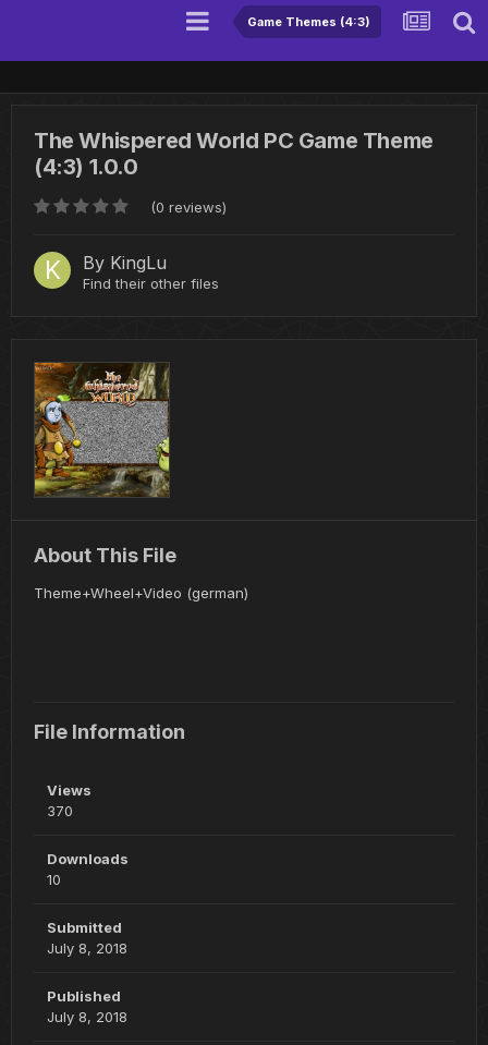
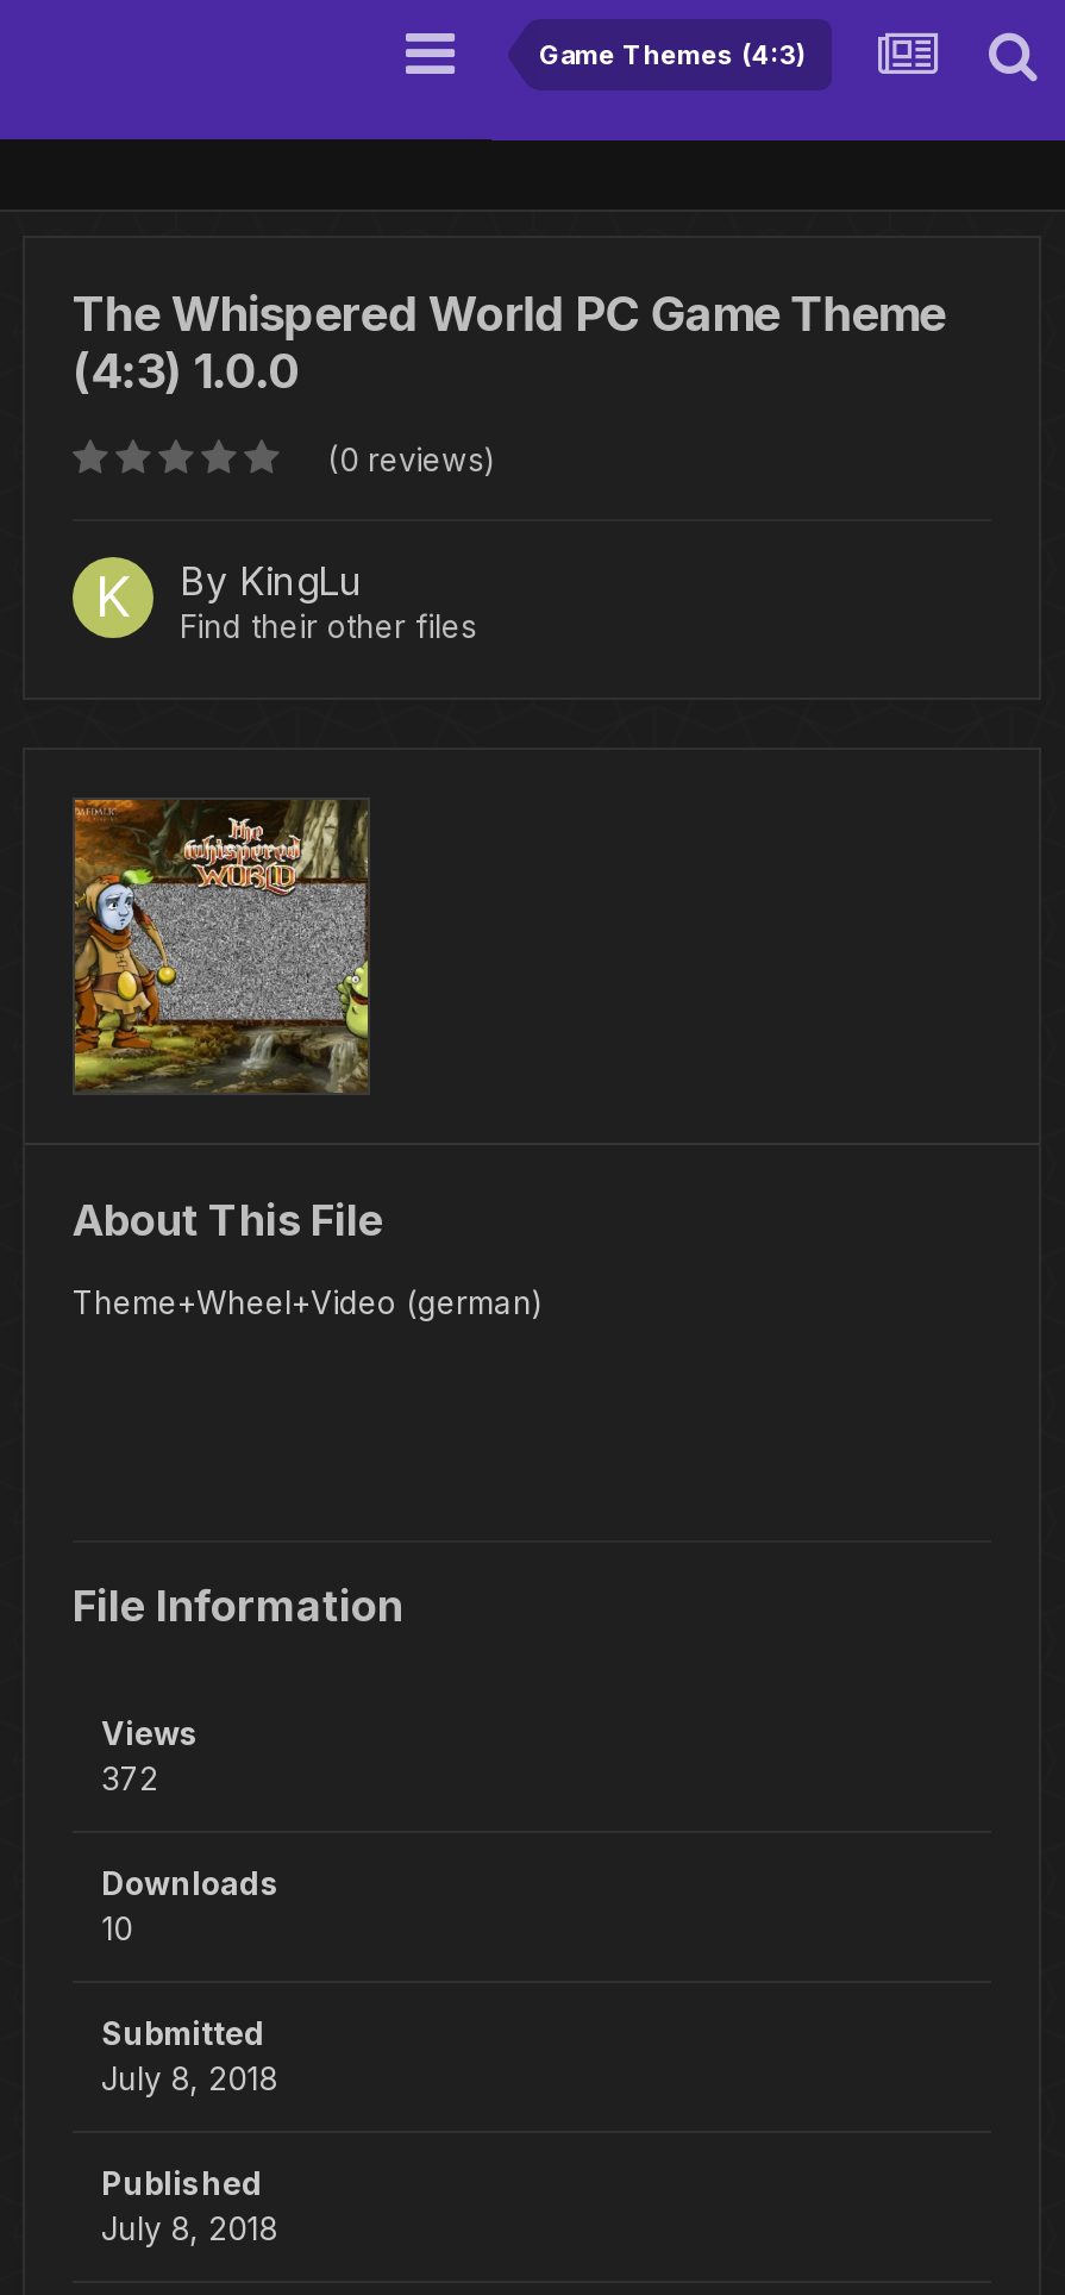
- 370
+ 372
